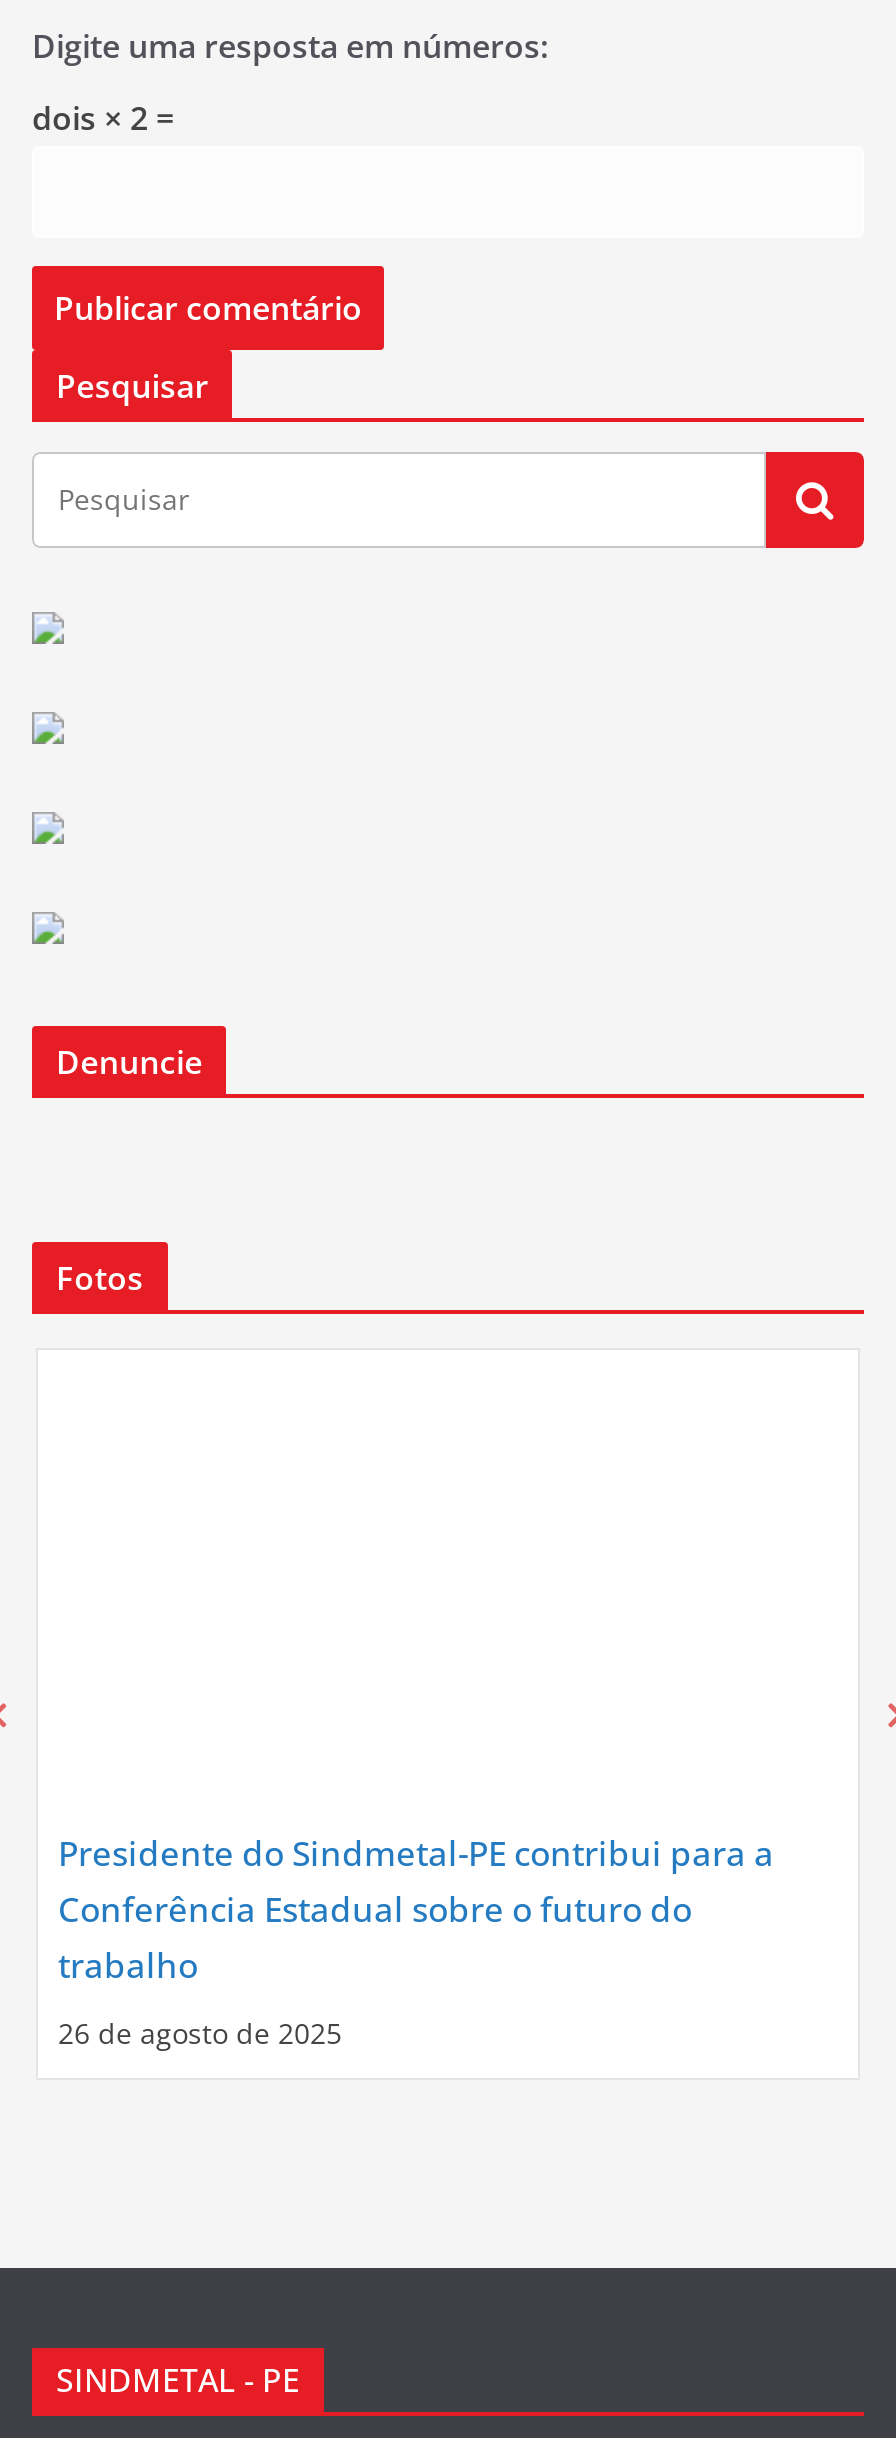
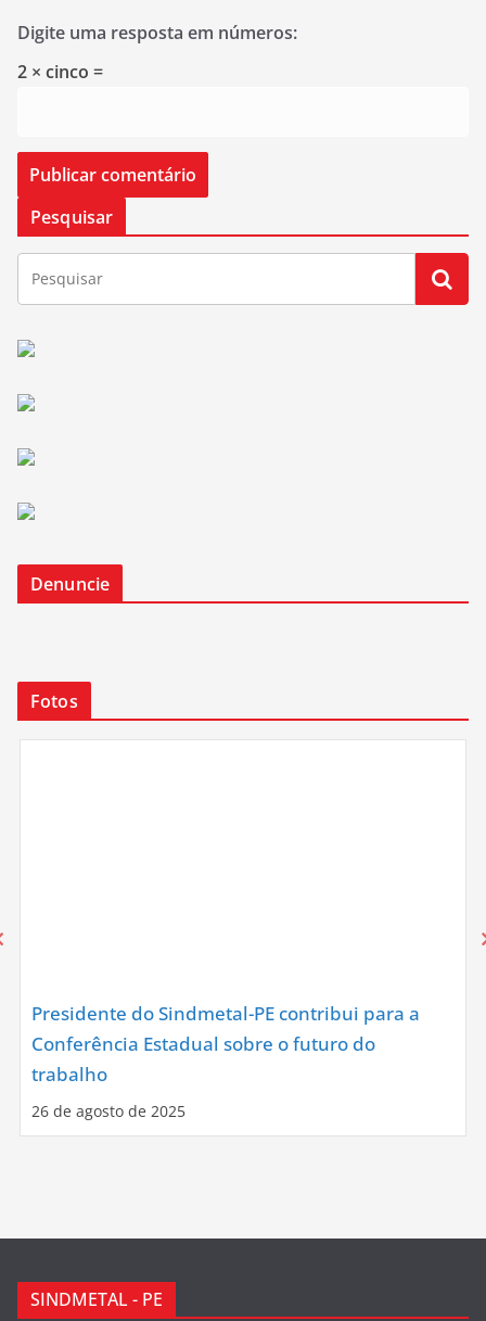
- dois × 2 =
+ 2 × cinco =
